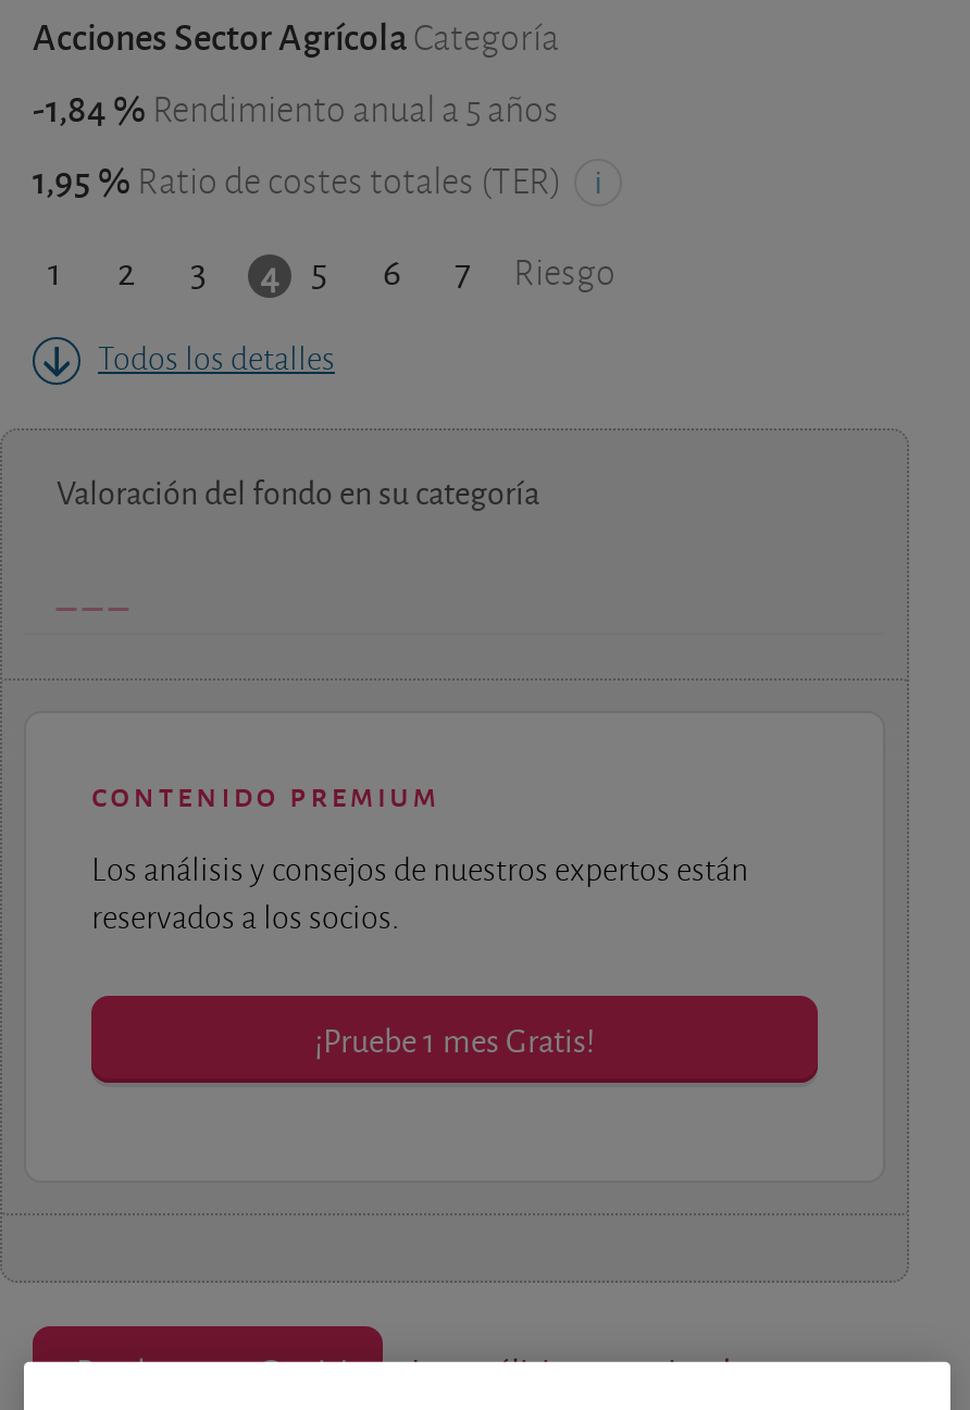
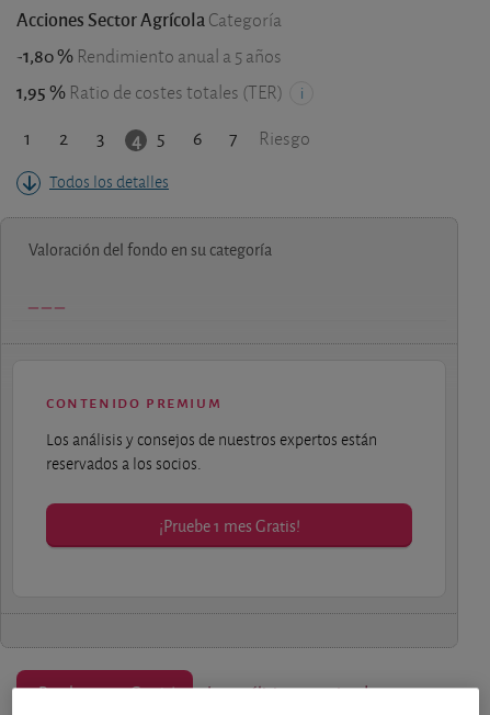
- -1,84 % Rendimiento anual a 5 años
+ -1,80 % Rendimiento anual a 5 años
